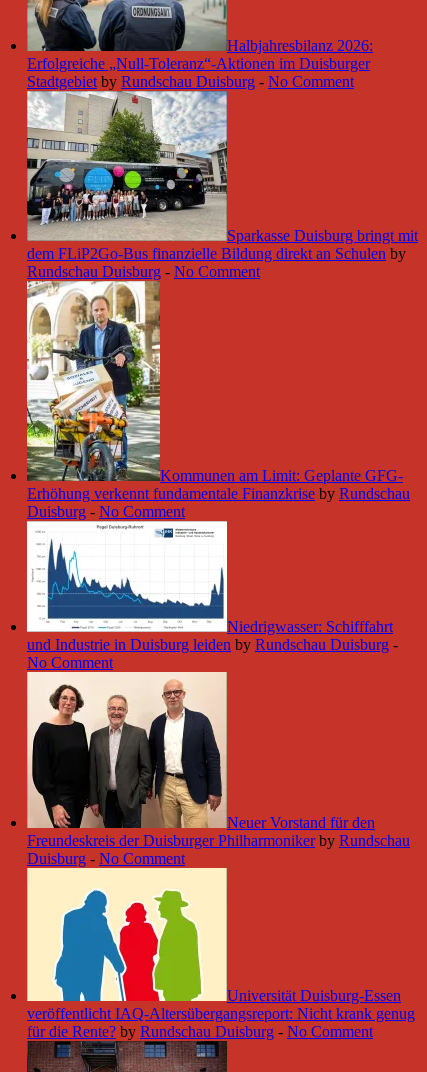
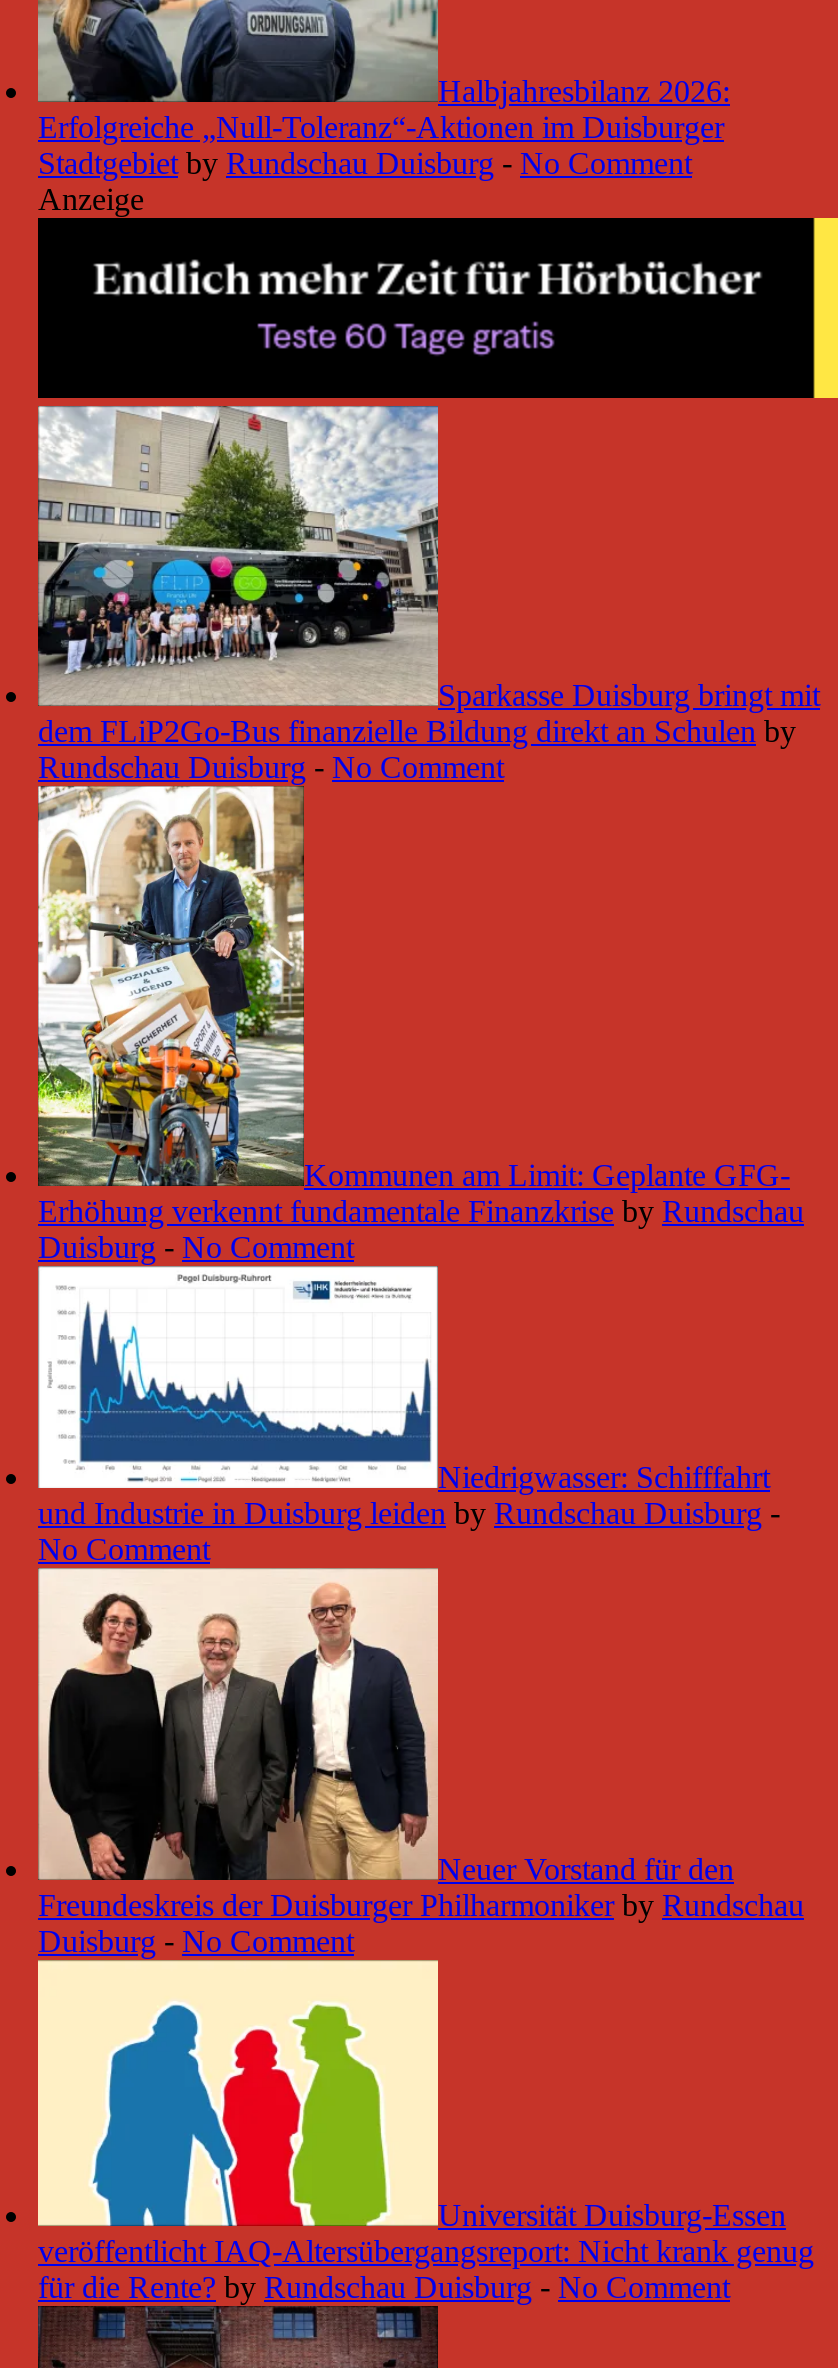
+ [image]
+ Anzeige
